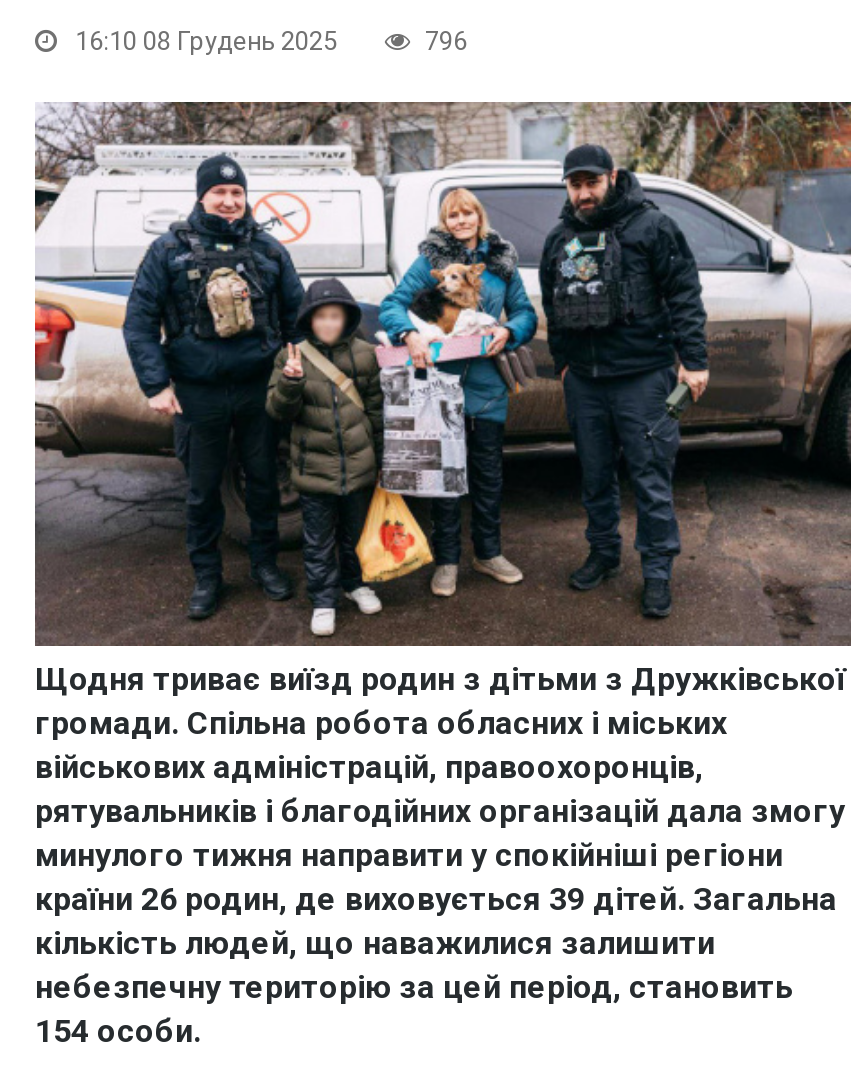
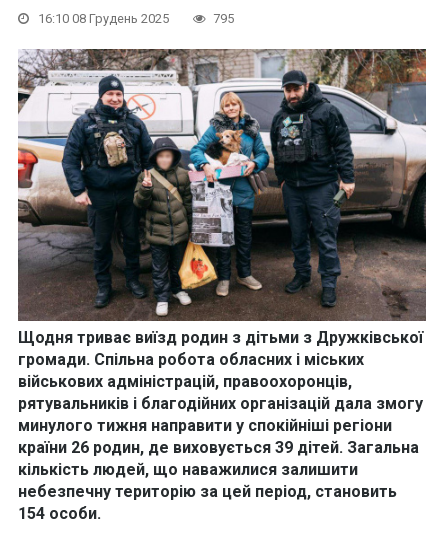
- 796
+ 795
